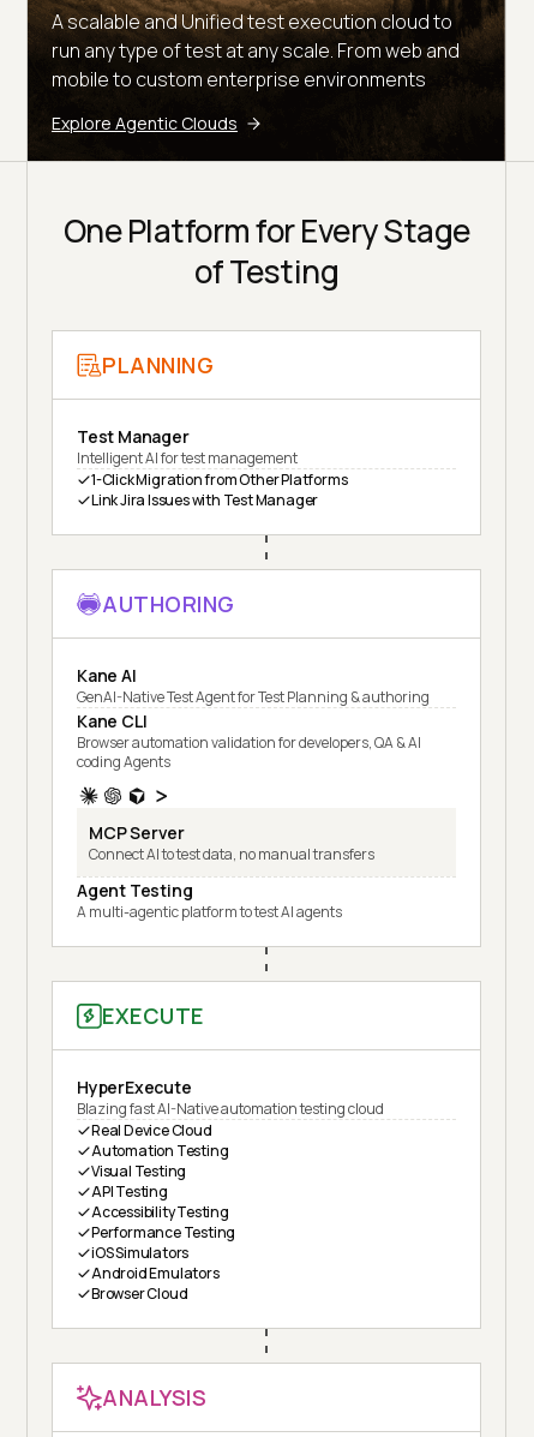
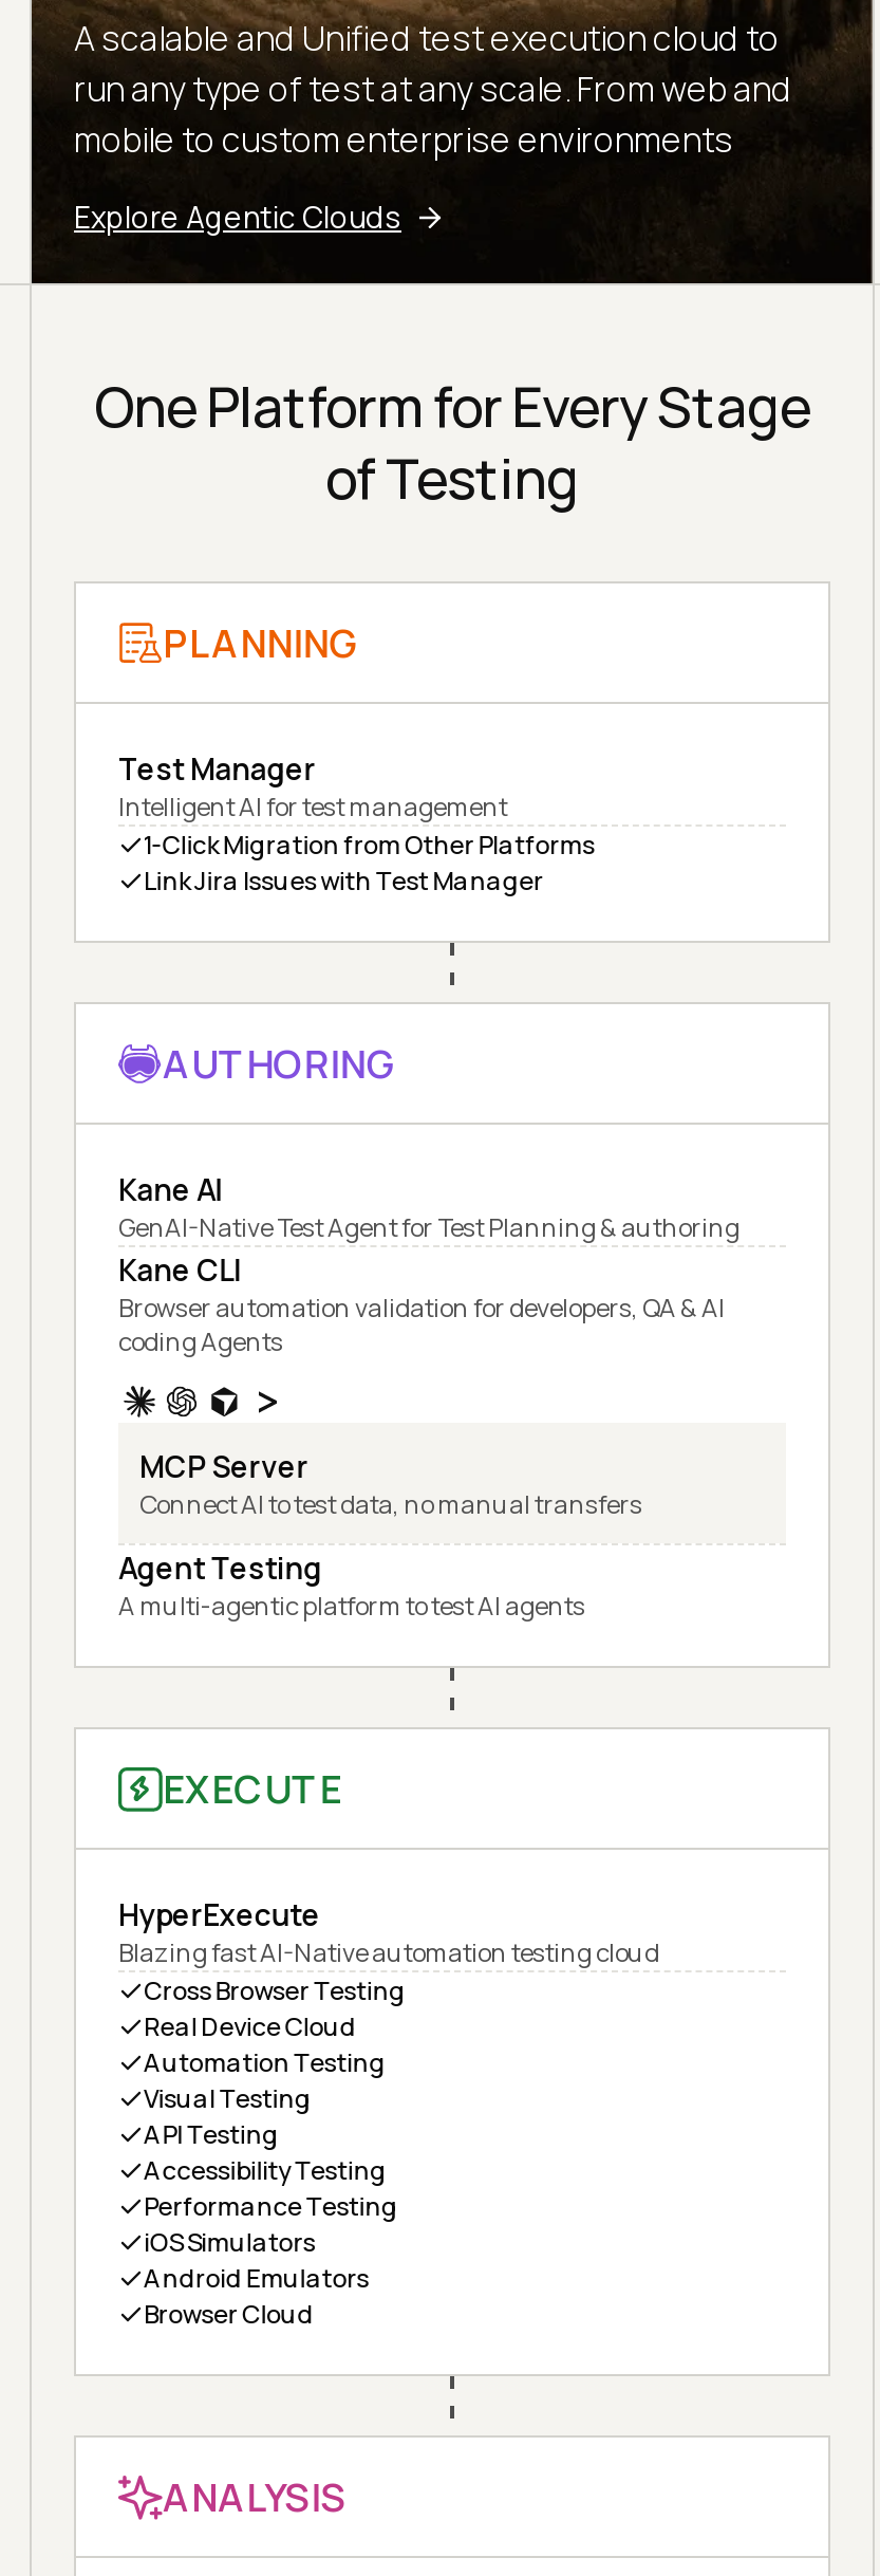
+ Cross Browser Testing
